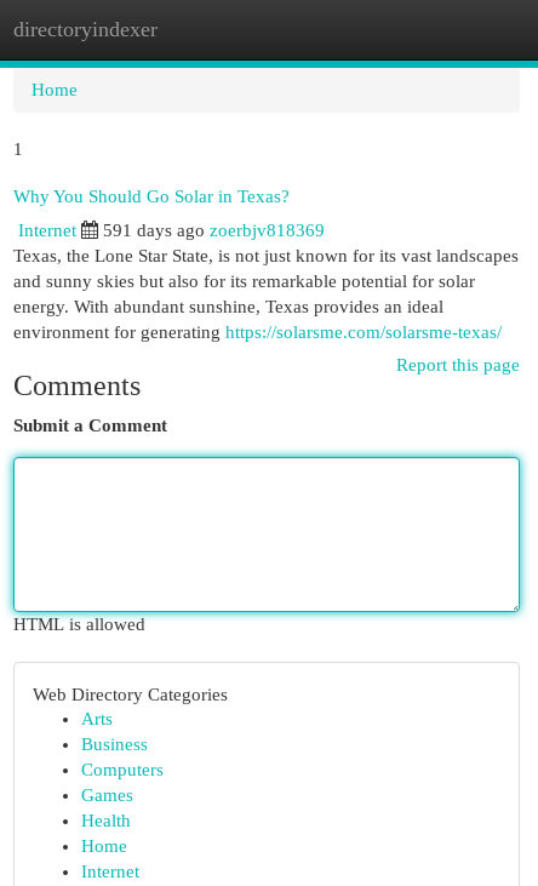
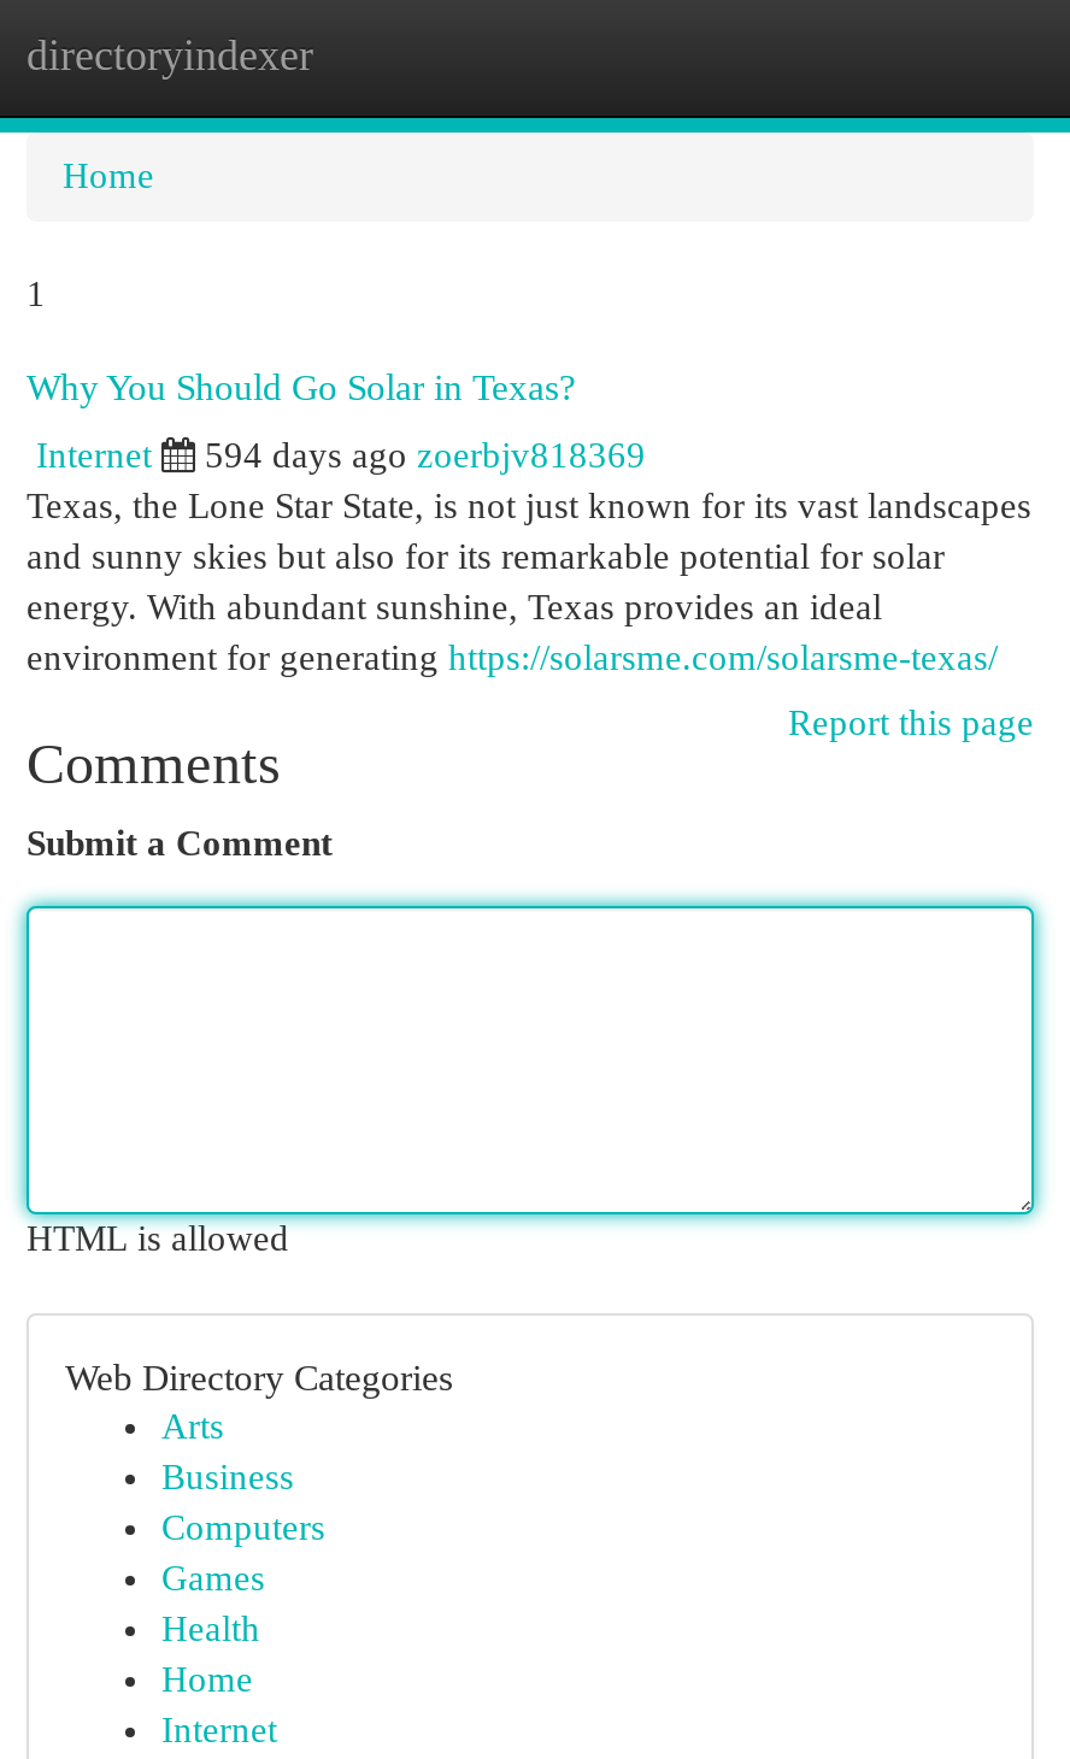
- 591 days ago zoerbjv818369
+ 594 days ago zoerbjv818369
